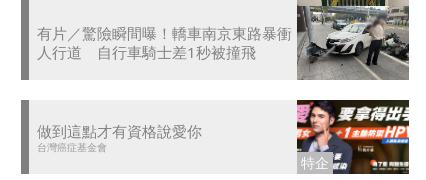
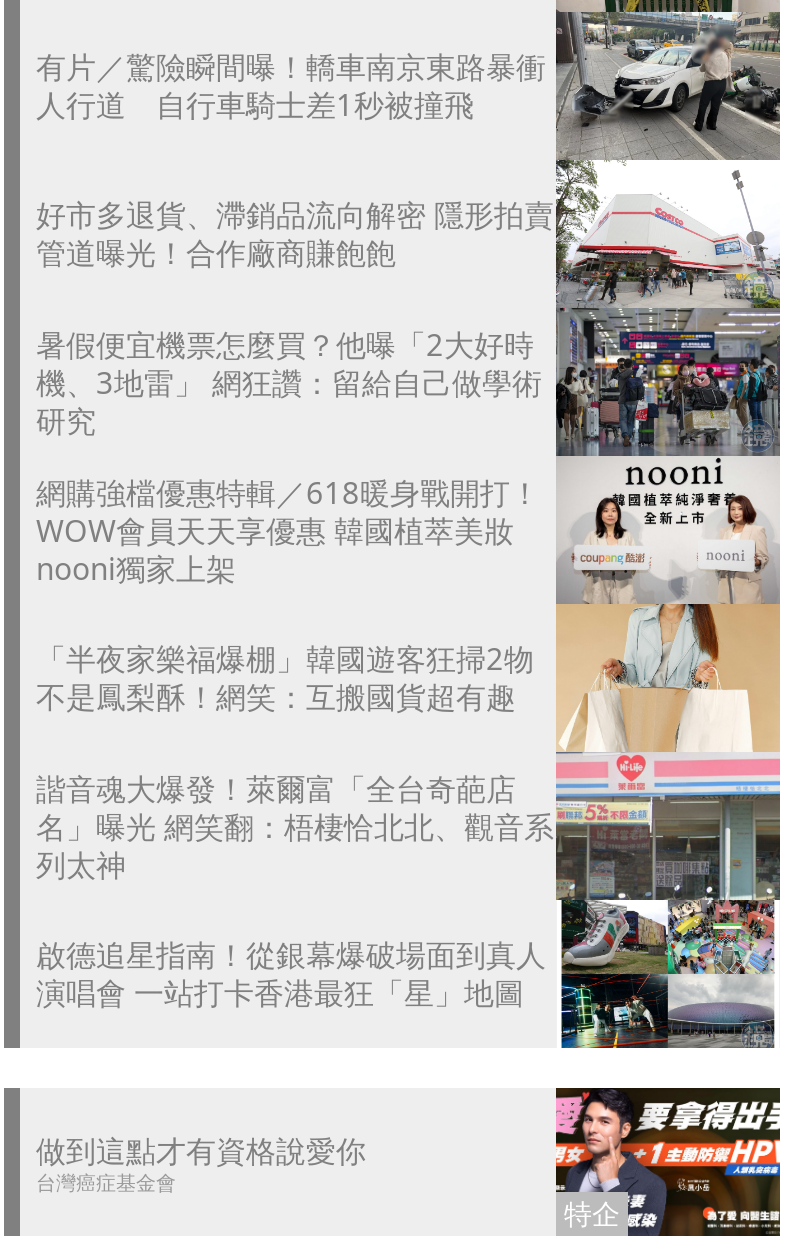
+ [image]
+ 好市多退貨、滯銷品流向解密 隱形拍賣
+ 管道曝光！合作廠商賺飽飽
+ 暑假便宜機票怎麼買？他曝「2大好時
+ 機、3地雷」 網狂讚：留給自己做學術
+ 研究
+ 網購強檔優惠特輯／618暖身戰開打！
+ WOW會員天天享優惠 韓國植萃美妝
+ nooni獨家上架
+ 「半夜家樂福爆棚」韓國遊客狂掃2物
+ 不是鳳梨酥！網笑：互搬國貨超有趣
+ 諧音魂大爆發！萊爾富「全台奇葩店
+ 名」曝光 網笑翻：梧棲恰北北、觀音系
+ 列太神
+ 啟德追星指南！從銀幕爆破場面到真人
+ 演唱會 一站打卡香港最狂「星」地圖
